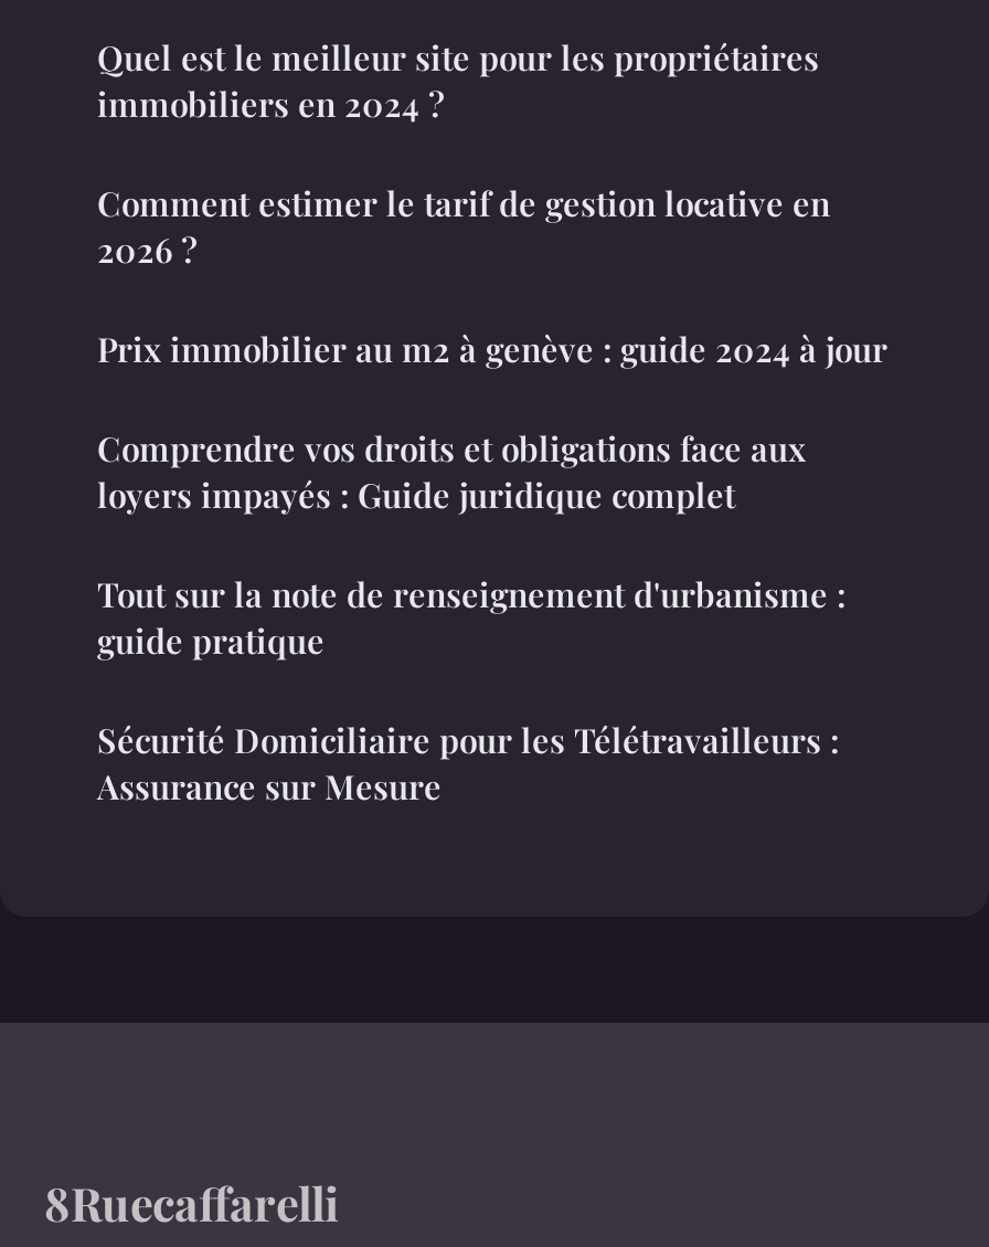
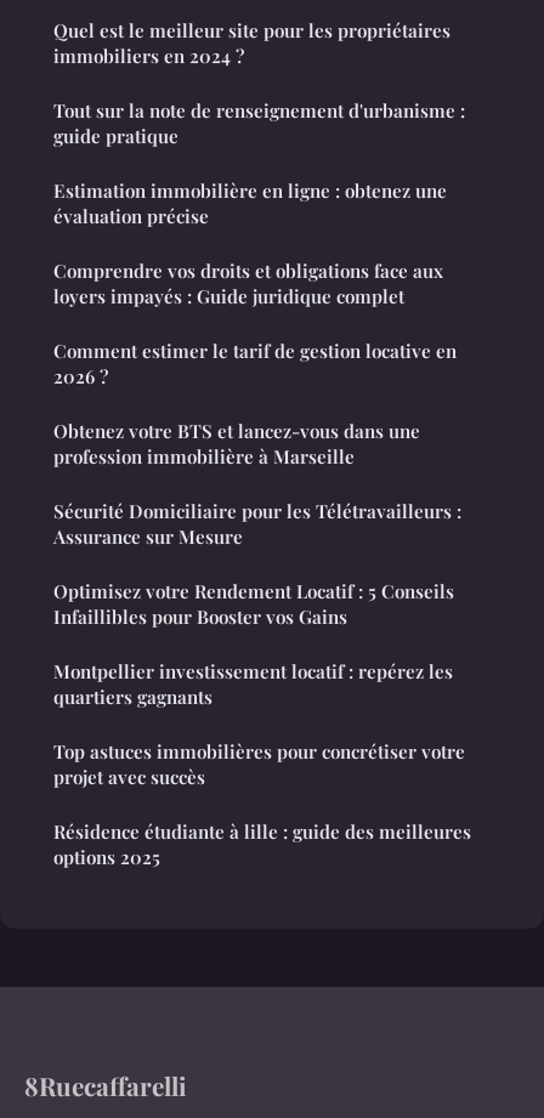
moved down: Comprendre vos droits et obligations face aux | loyers impayés : Guide juridique complet | Comment estimer le tarif de gestion locative en | 2026 ?

- Prix immobilier au m2 à genève : guide 2024 à jour

moved up: Tout sur la note de renseignement d'urbanisme : | guide pratique

+ Estimation immobilière en ligne : obtenez une
+ évaluation précise
+ Obtenez votre BTS et lancez-vous dans une
+ profession immobilière à Marseille

+ Optimisez votre Rendement Locatif : 5 Conseils
+ Infaillibles pour Booster vos Gains
+ Montpellier investissement locatif : repérez les
+ quartiers gagnants
+ Top astuces immobilières pour concrétiser votre
+ projet avec succès
+ Résidence étudiante à lille : guide des meilleures
+ options 2025
